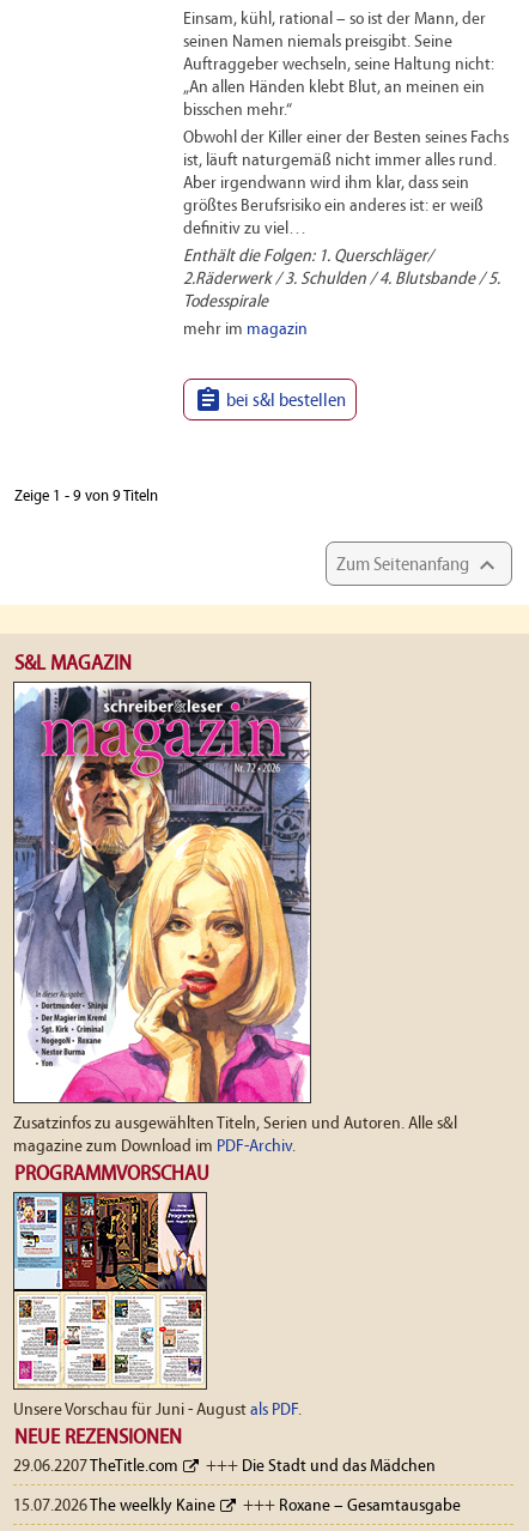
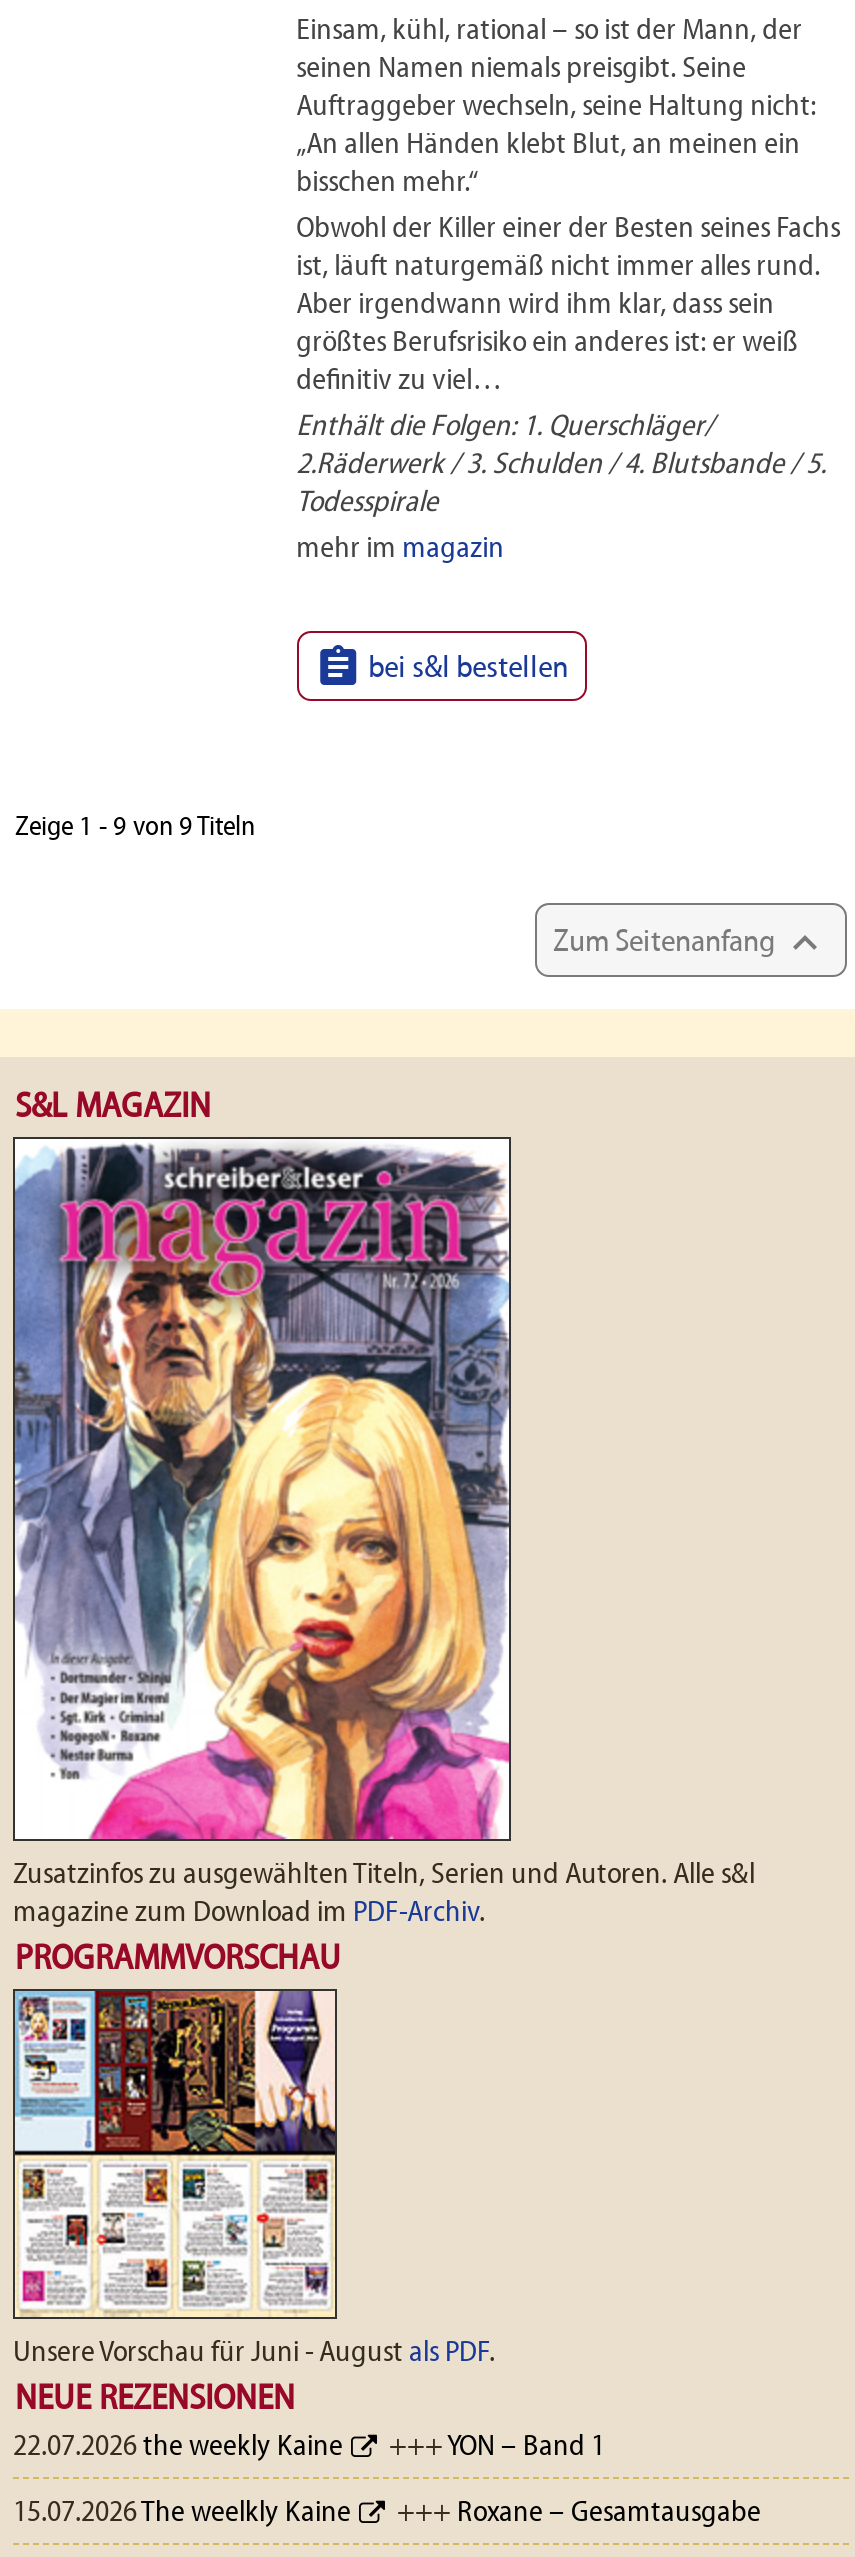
- 29.06.2207 TheTitle.com
- +++Die Stadt und das Mädchen
+ 22.07.2026 the weekly Kaine
+ +++YON – Band 1
